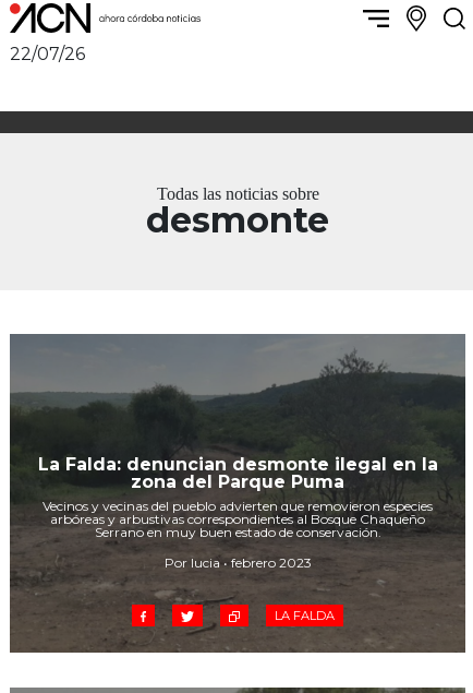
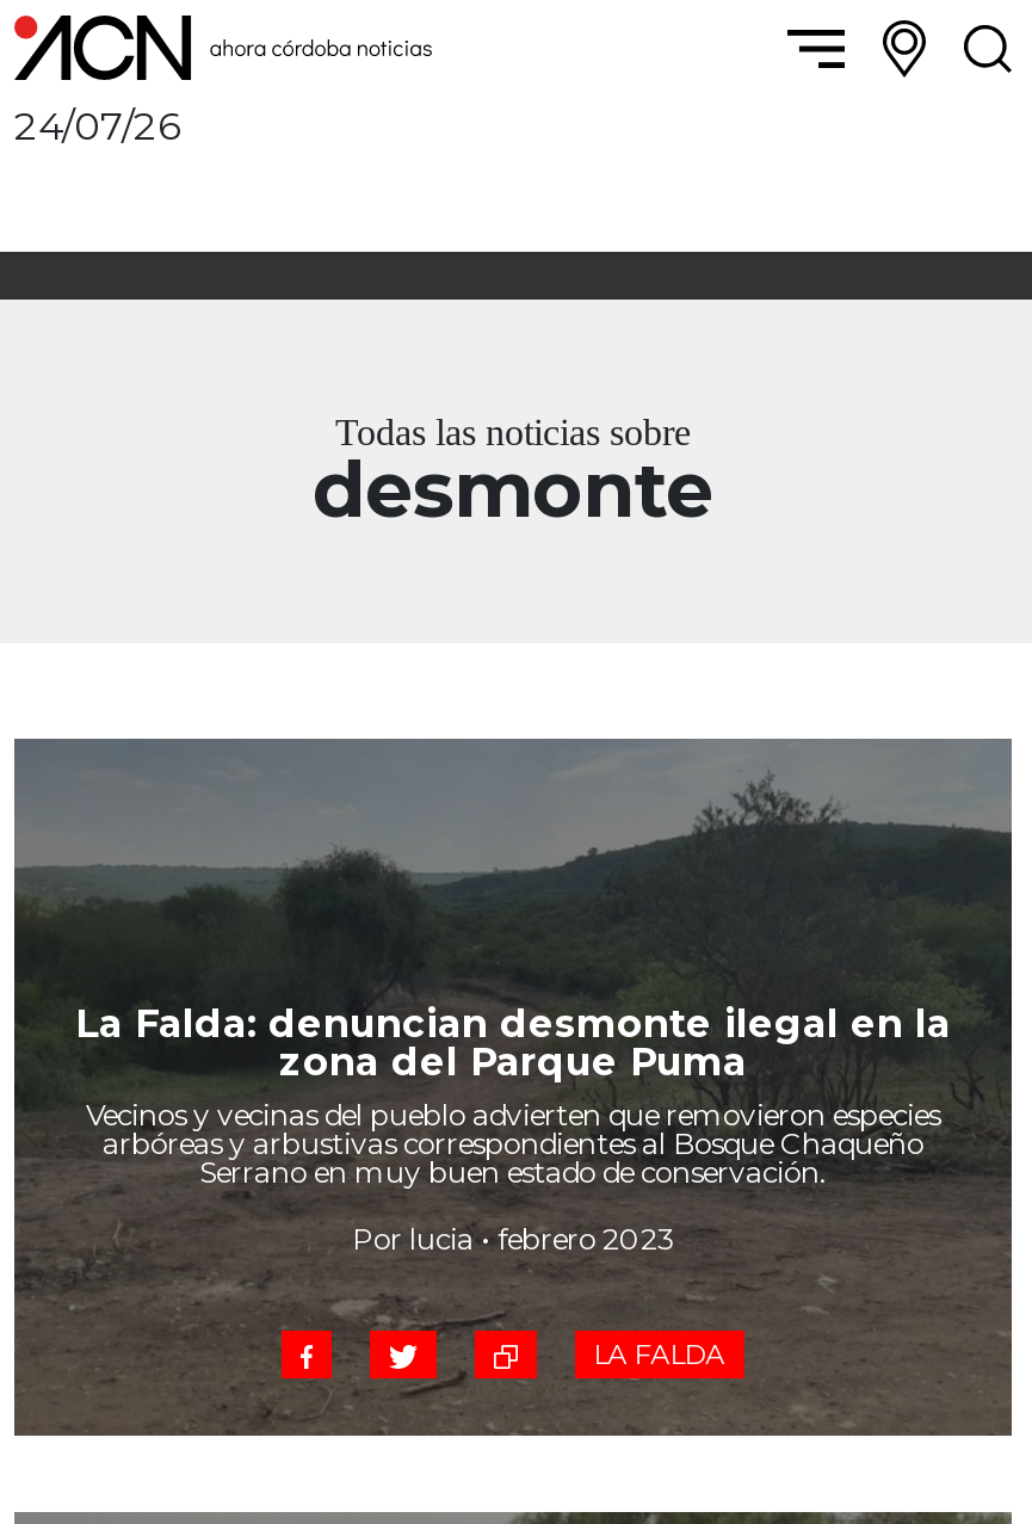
- 22/07/26
+ 24/07/26
